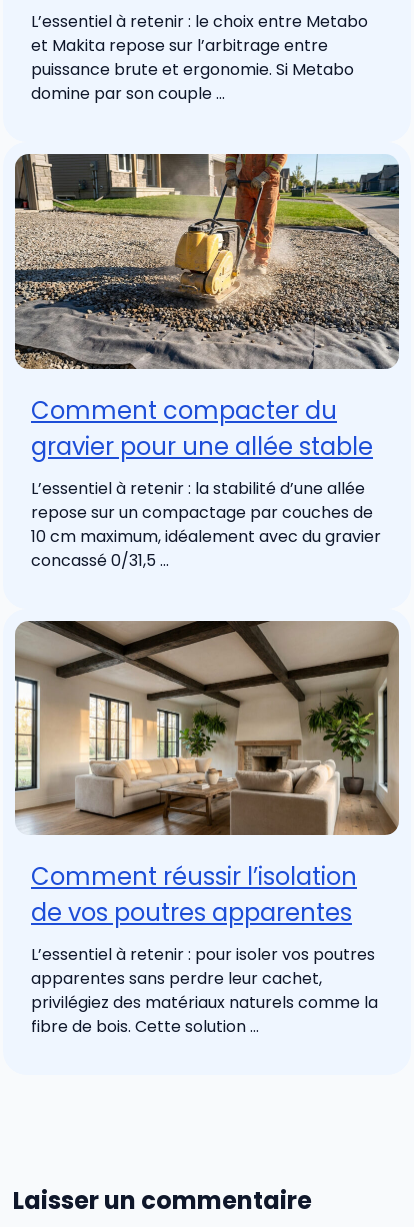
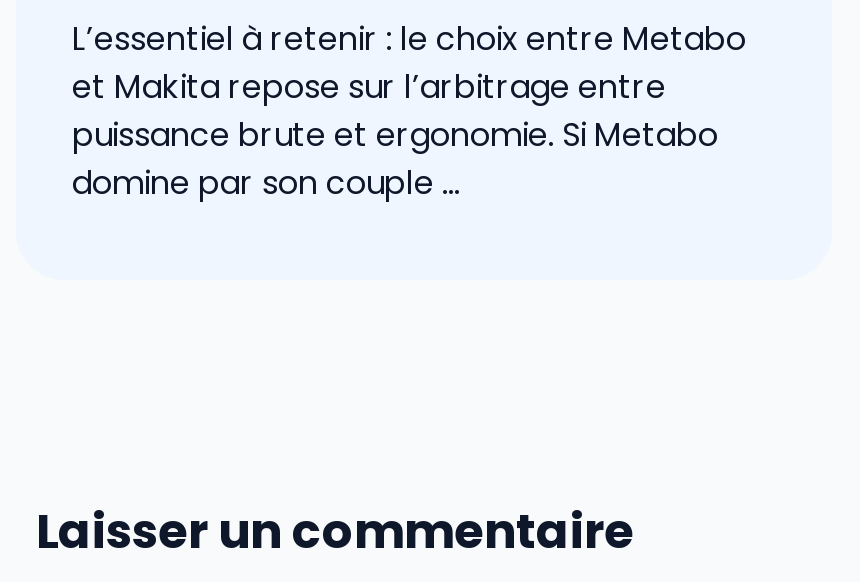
- [image]
- Comment compacter du
- gravier pour une allée stable
- L’essentiel à retenir : la stabilité d’une allée
- repose sur un compactage par couches de
- 10 cm maximum, idéalement avec du gravier
- concassé 0/31,5 ...

- [image]
- Comment réussir l’isolation
- de vos poutres apparentes
- L’essentiel à retenir : pour isoler vos poutres
- apparentes sans perdre leur cachet,
- privilégiez des matériaux naturels comme la
- fibre de bois. Cette solution ...
